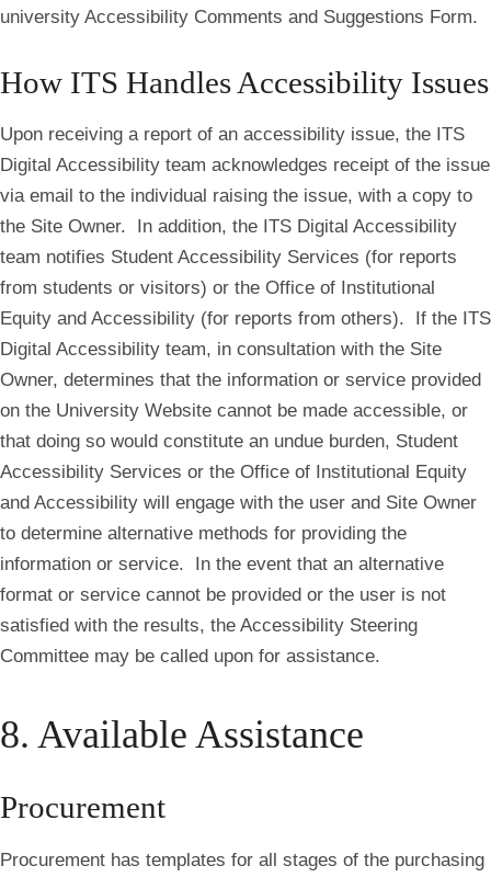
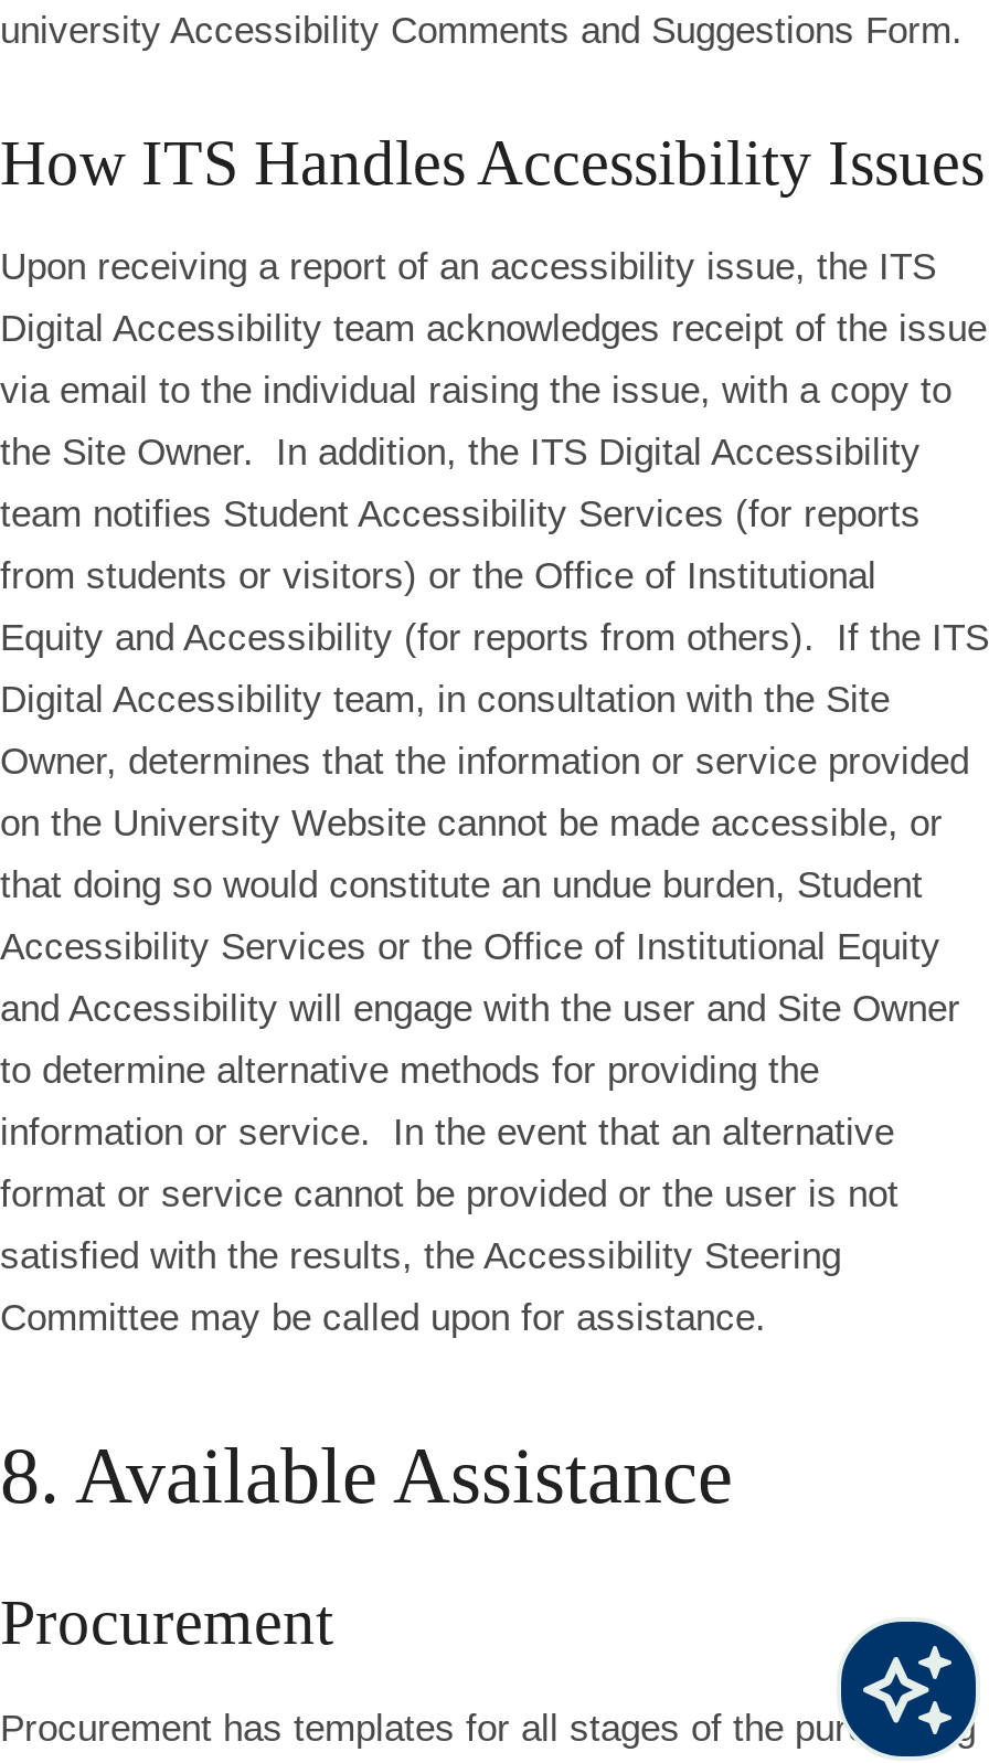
+ [image]
